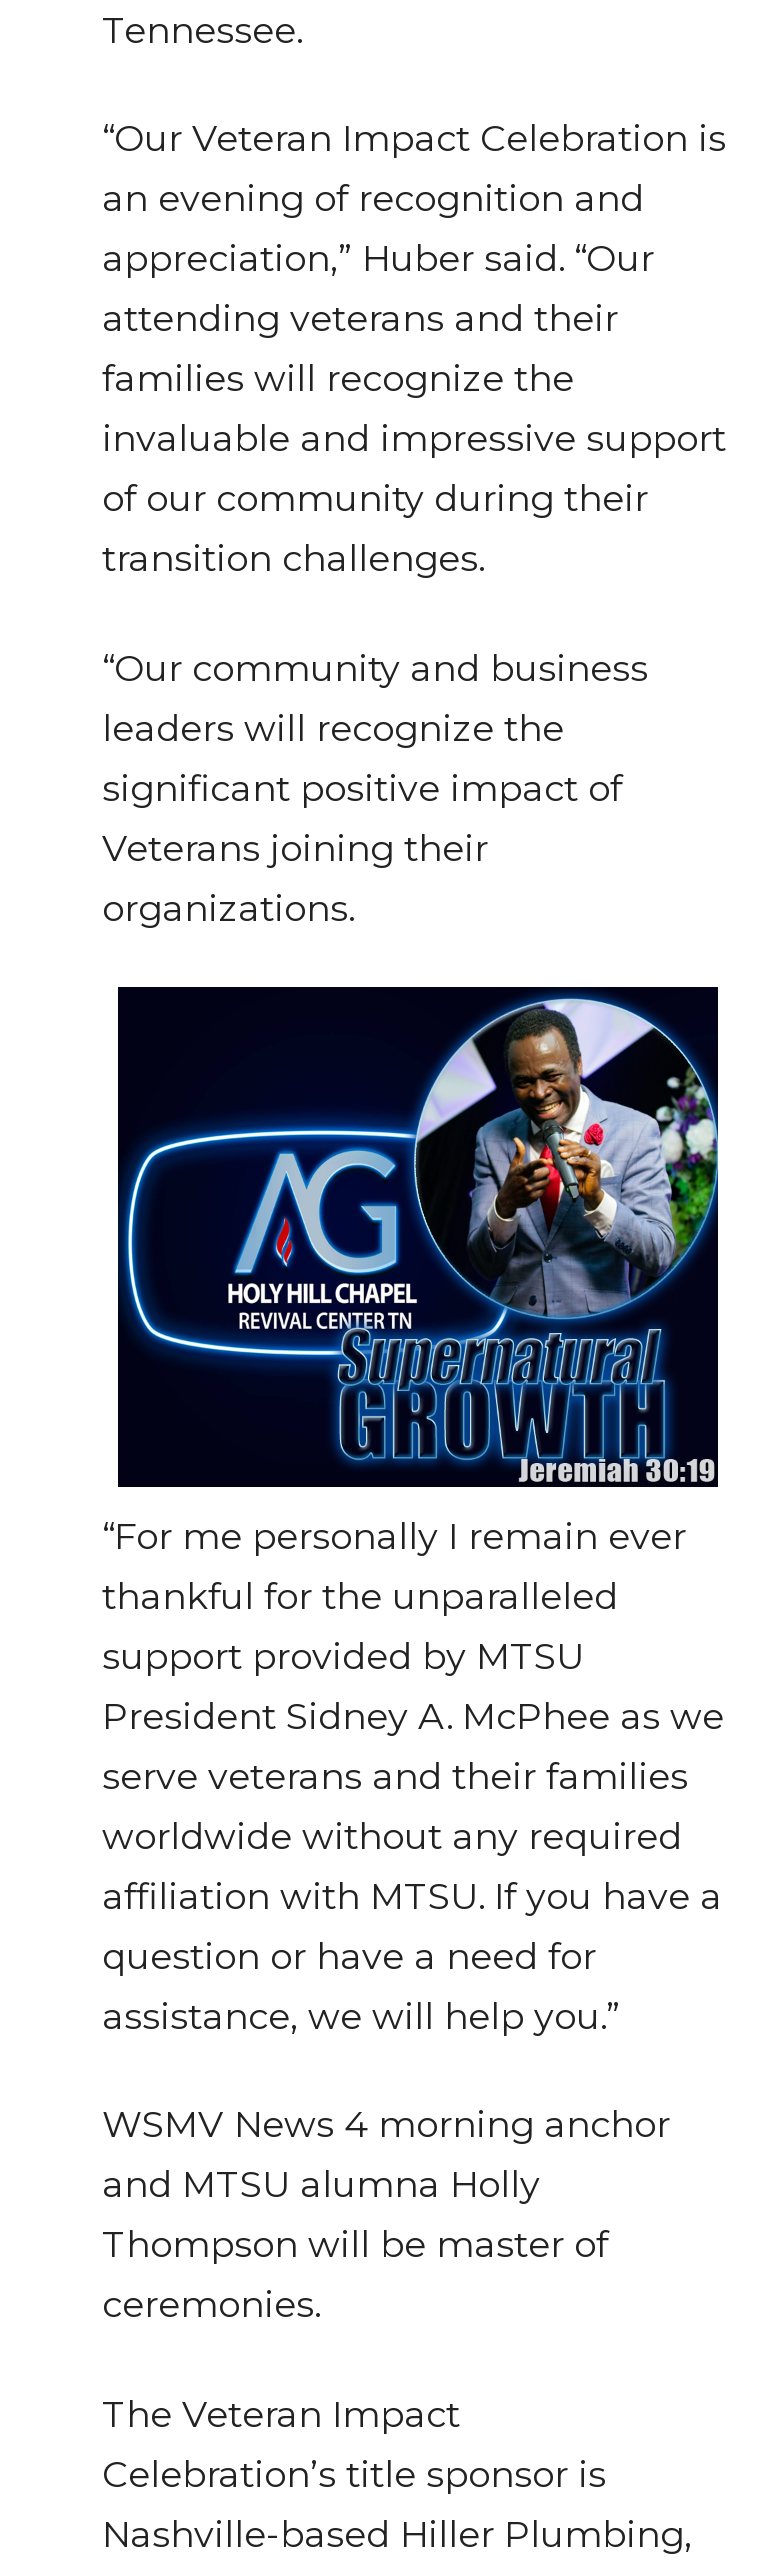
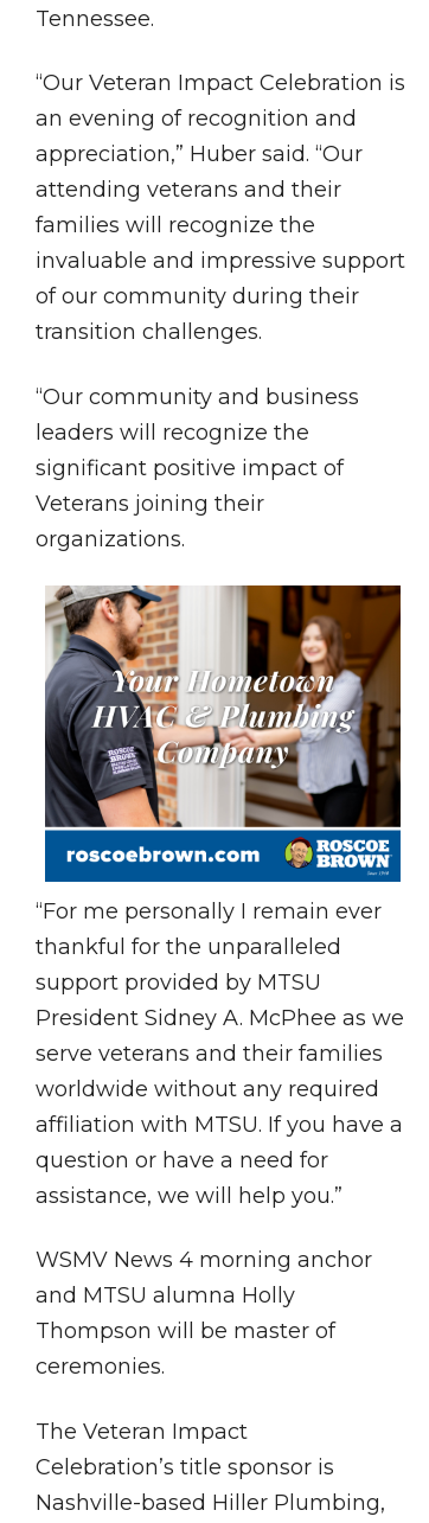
- [image]
+ [image]
